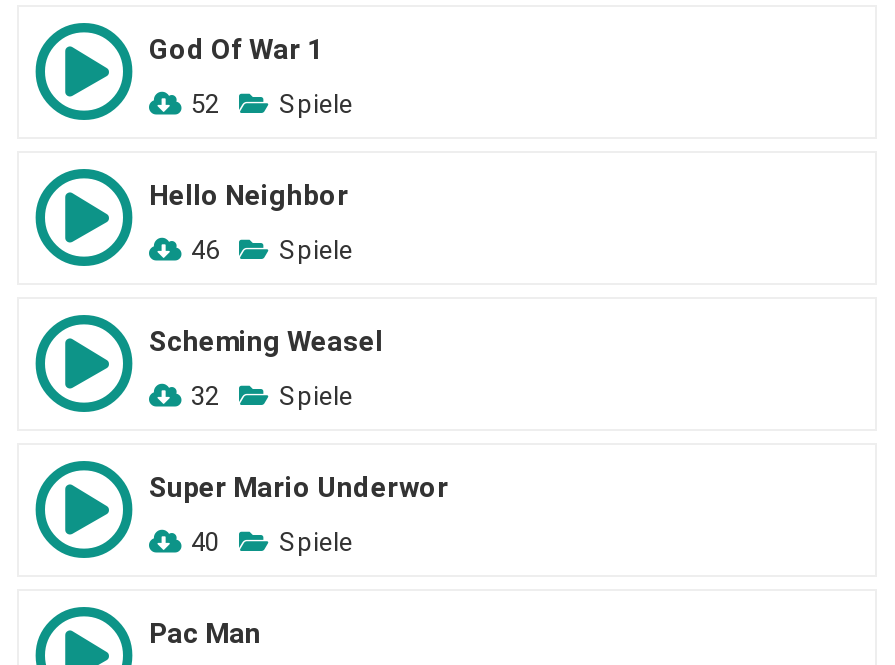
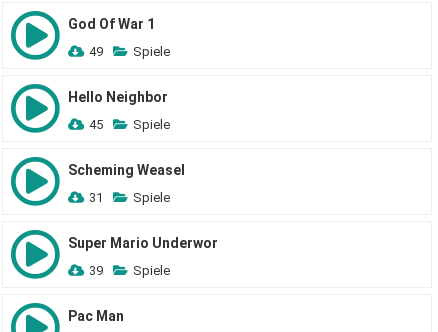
- 52 Spiele
+ 49 Spiele

- 46 Spiele
+ 45 Spiele

- 32 Spiele
+ 31 Spiele

- 40 Spiele
+ 39 Spiele
